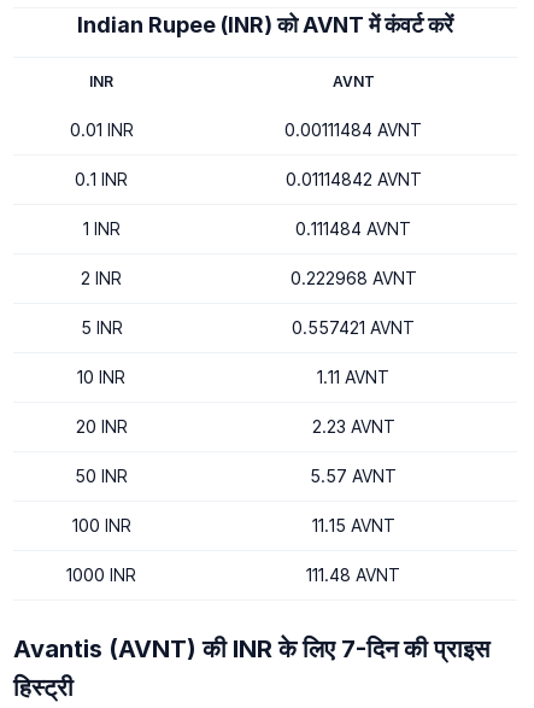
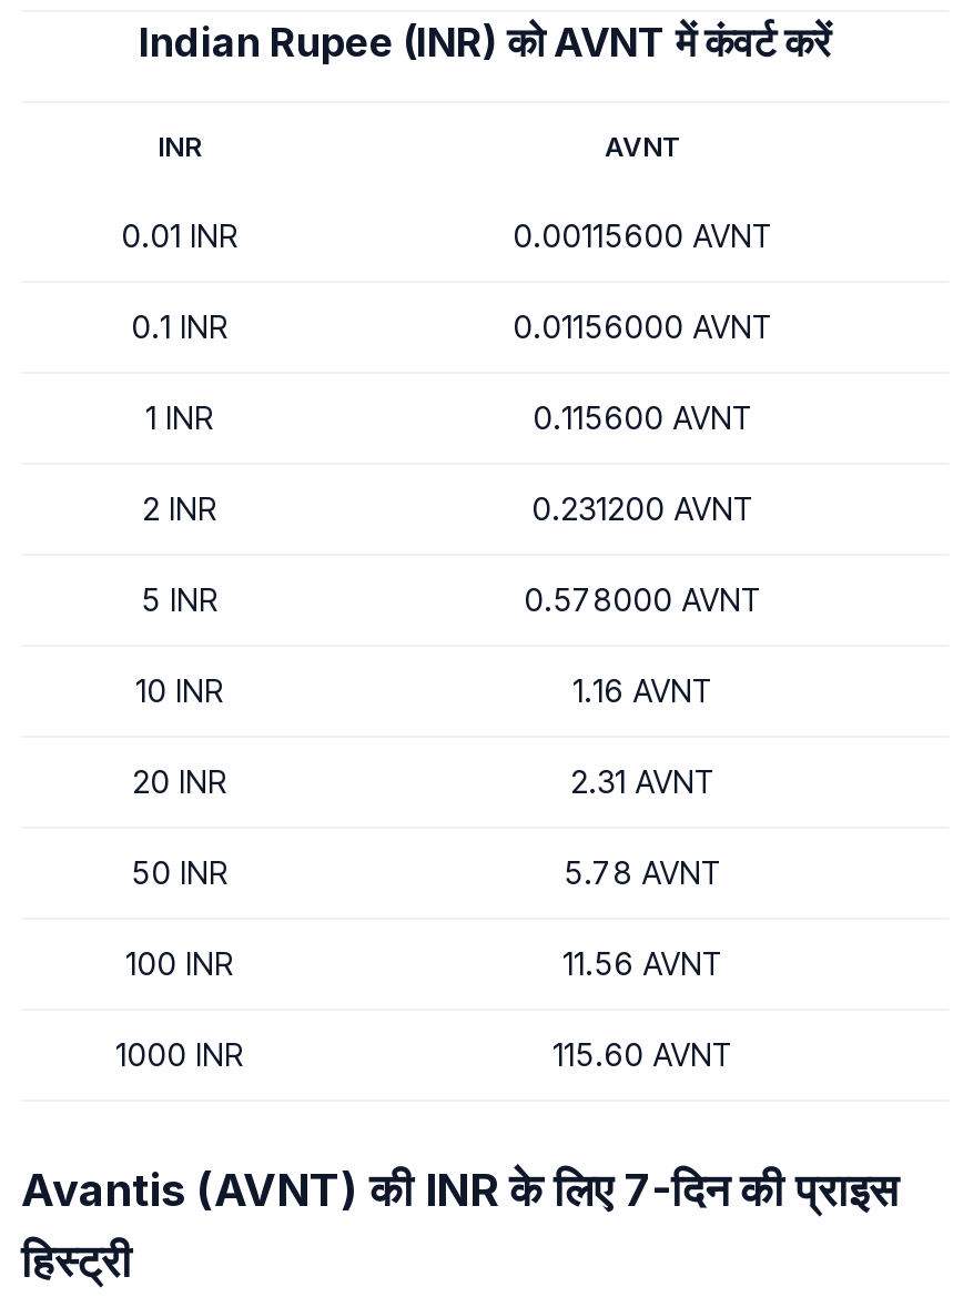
- 0.00111484 AVNT
+ 0.00115600 AVNT

- 0.01114842 AVNT
+ 0.01156000 AVNT

- 0.111484 AVNT
+ 0.115600 AVNT

- 0.222968 AVNT
+ 0.231200 AVNT

- 0.557421 AVNT
+ 0.578000 AVNT

- 1.11 AVNT
+ 1.16 AVNT

- 2.23 AVNT
+ 2.31 AVNT

- 5.57 AVNT
+ 5.78 AVNT

- 11.15 AVNT
+ 11.56 AVNT

- 111.48 AVNT
+ 115.60 AVNT
